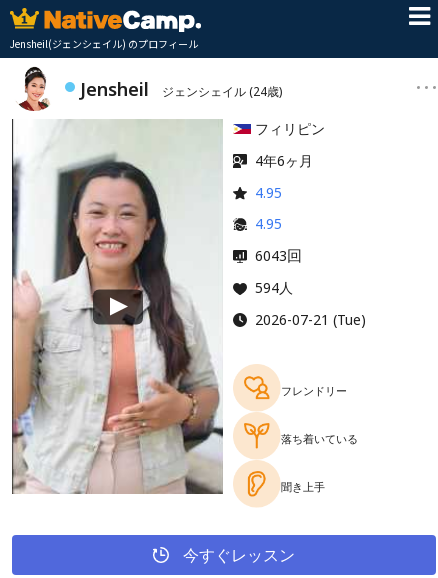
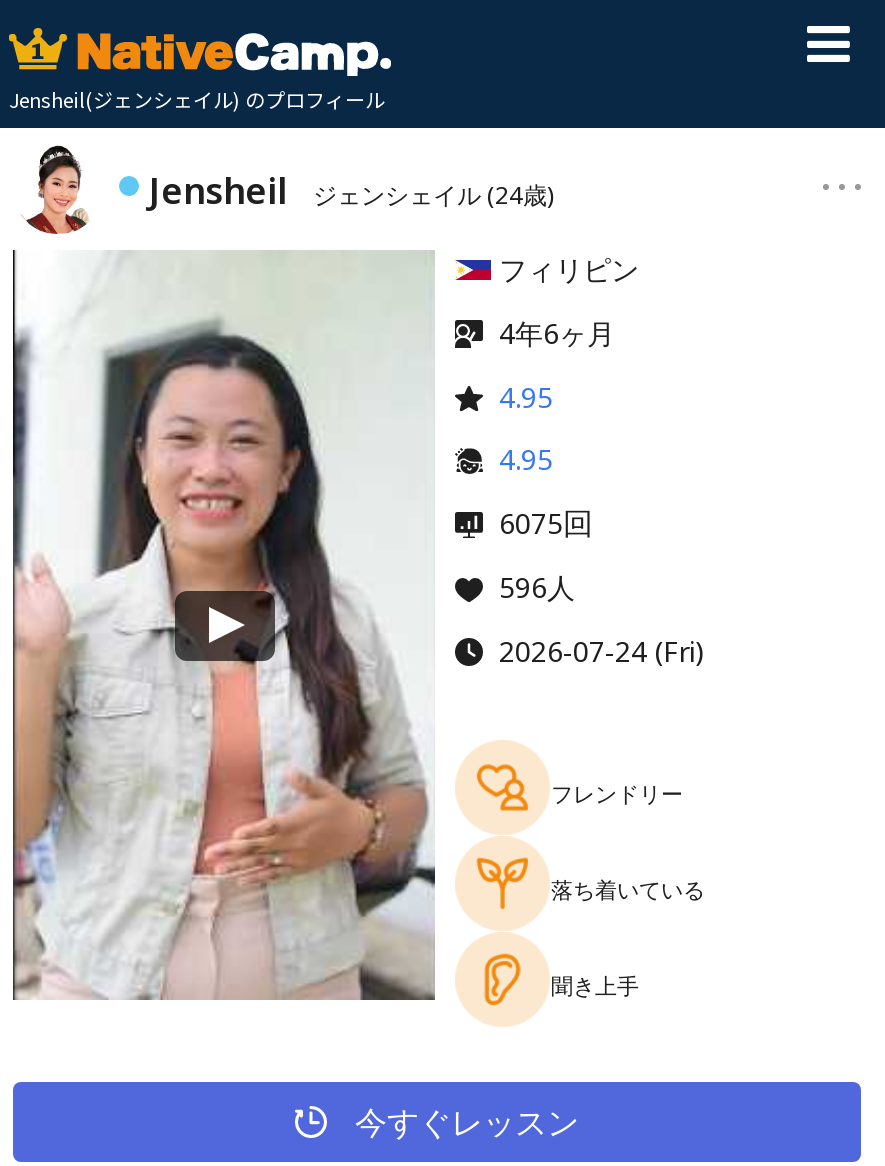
- 6043回
+ 6075回

- 594人
+ 596人

- 2026-07-21 (Tue)
+ 2026-07-24 (Fri)
